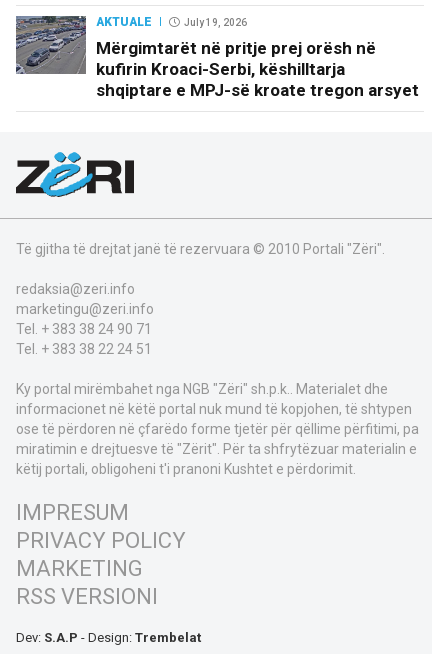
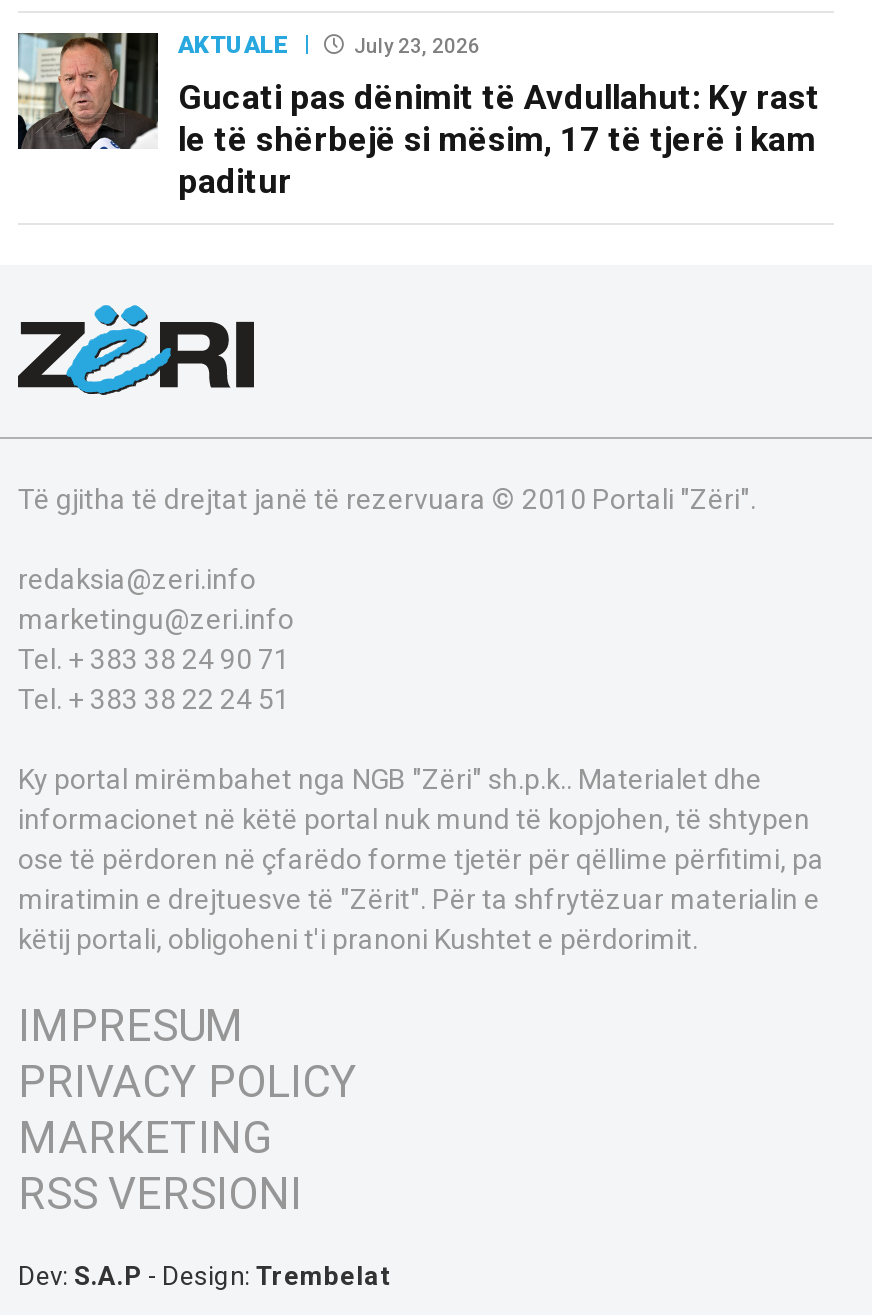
- [image]
- Mërgimtarët në pritje prej orësh në
- kufirin Kroaci-Serbi, këshilltarja
- shqiptare e MPJ-së kroate tregon arsyet
+ [image]
+ Gucati pas dënimit të Avdullahut: Ky rast
+ le të shërbejë si mësim, 17 të tjerë i kam
+ paditur

- July 19, 2026
+ July 23, 2026
